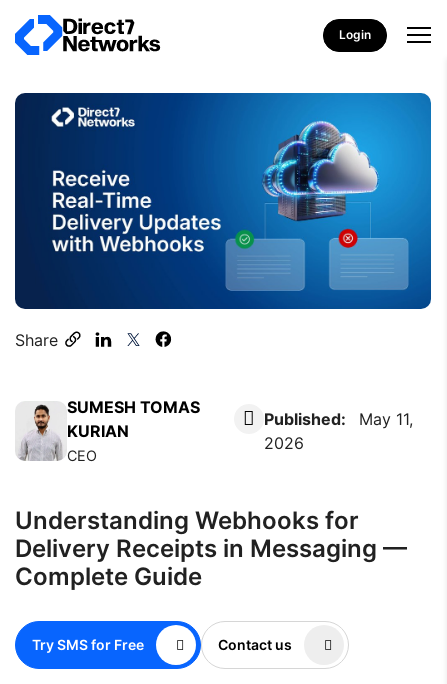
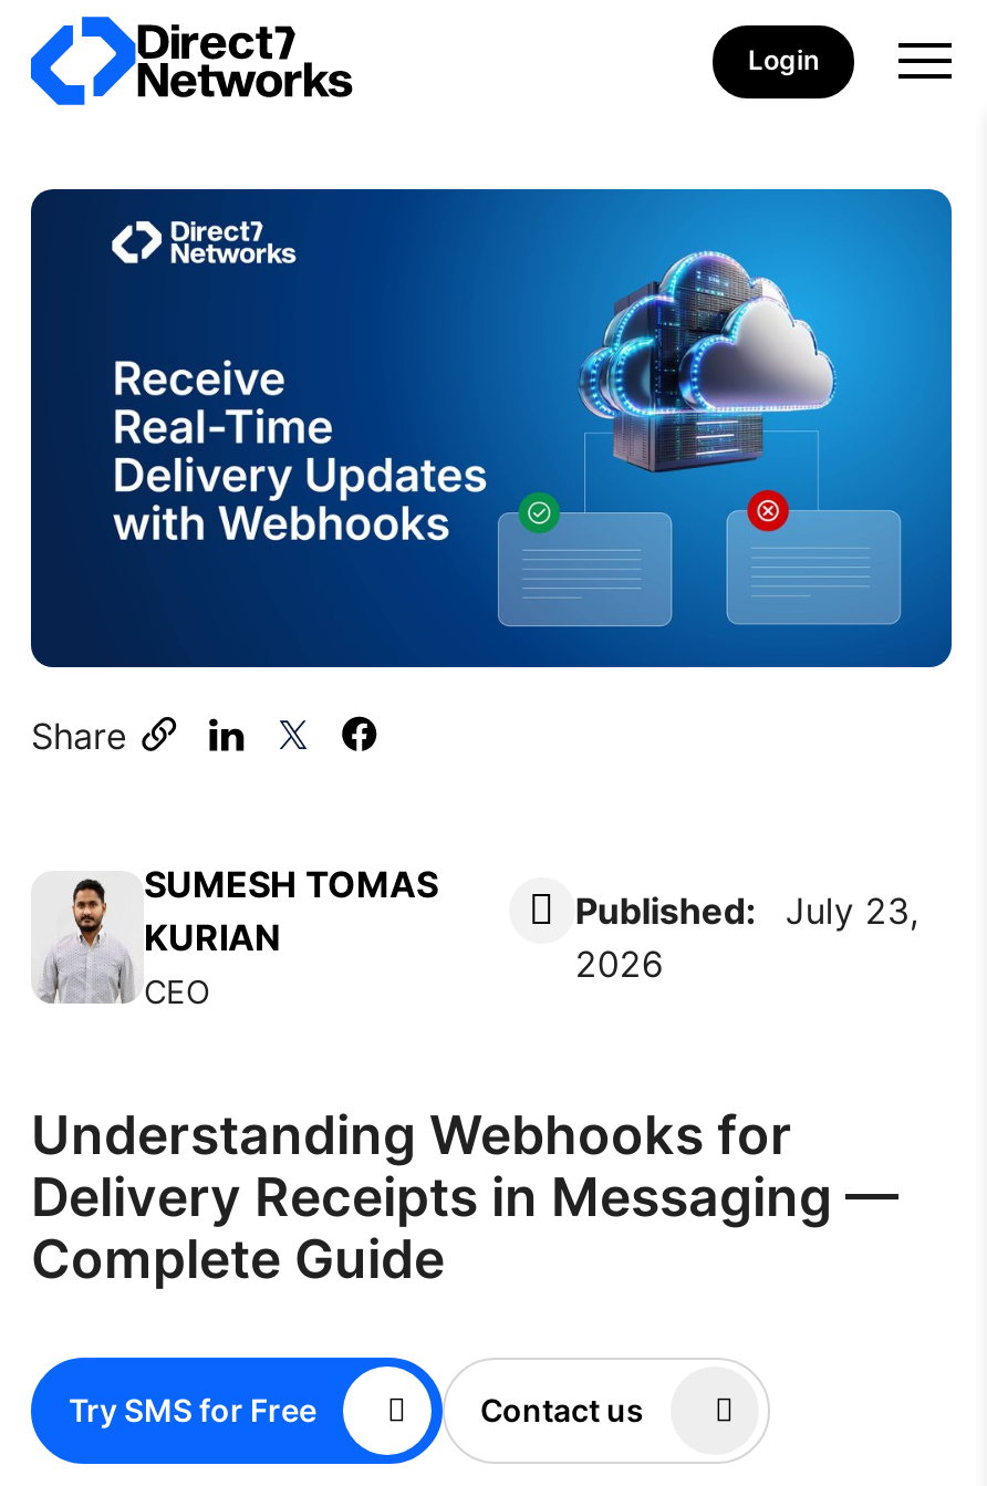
- Published: May 11,
+ Published: July 23,
